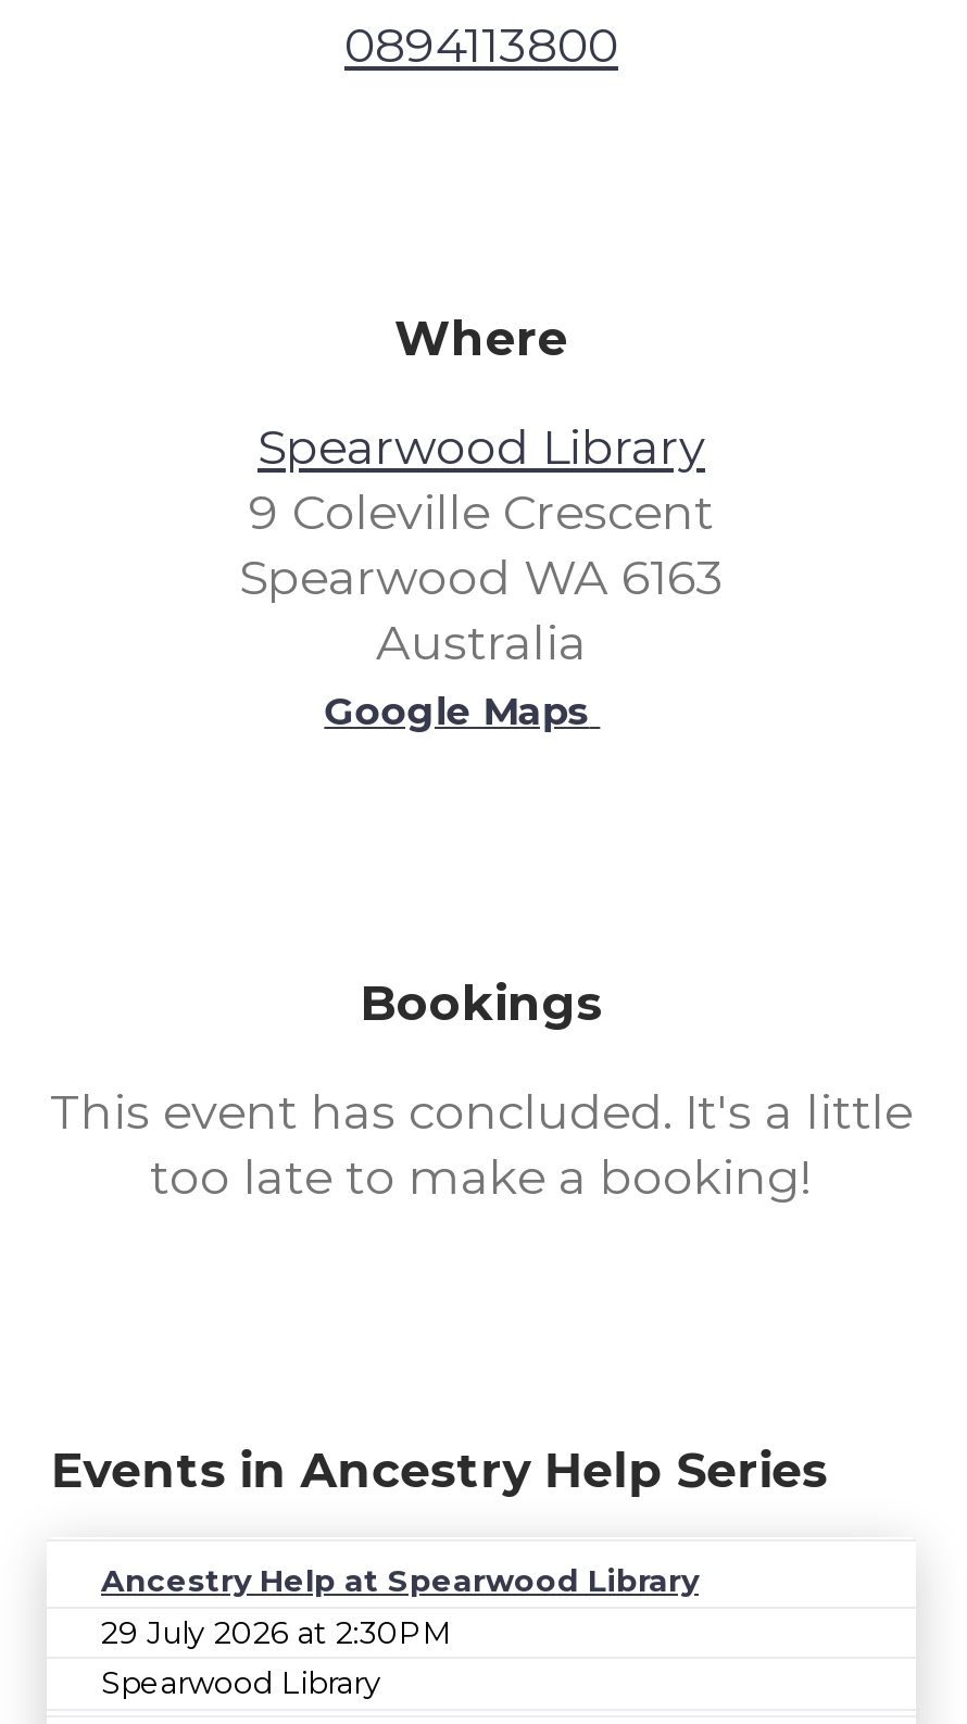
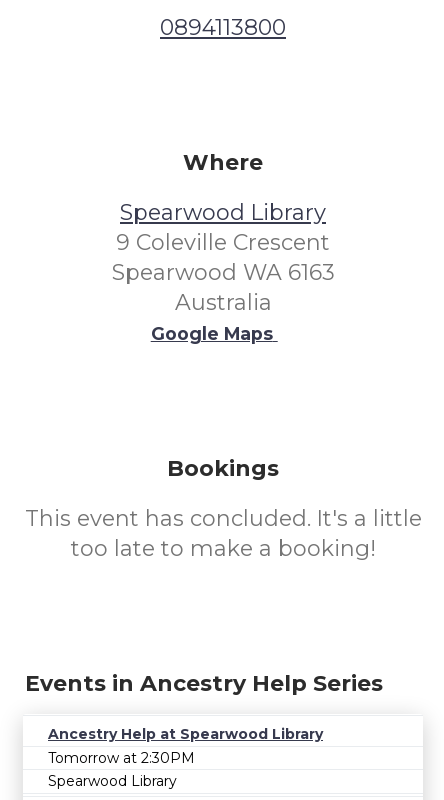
- 29 July 2026 at 2:30PM
+ Tomorrow at 2:30PM
